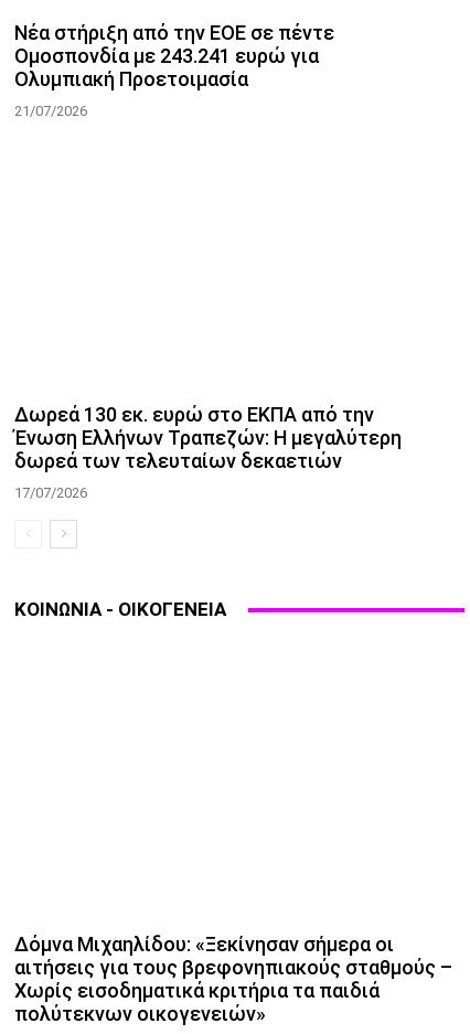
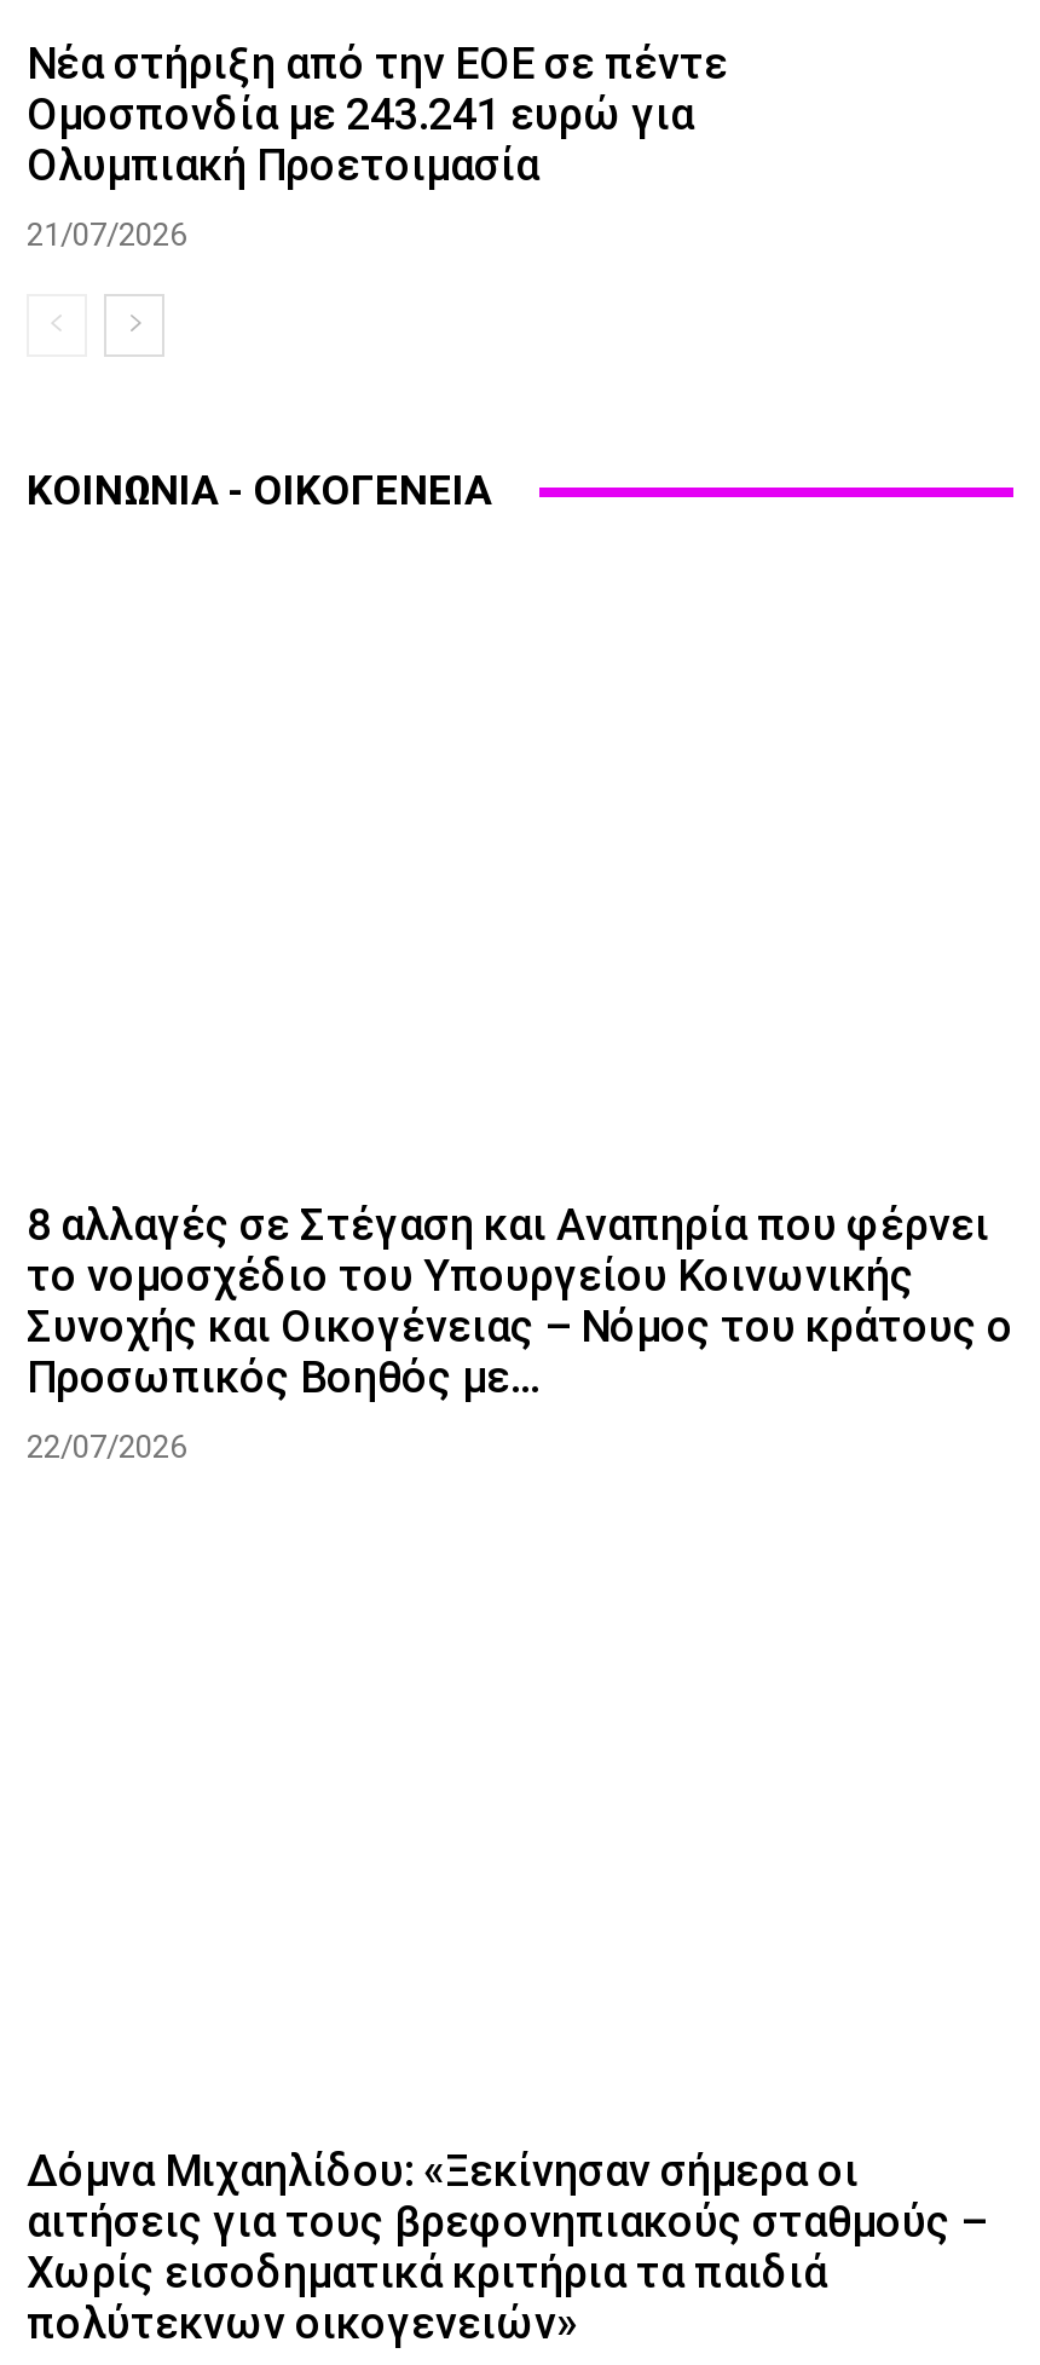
- Δωρεά 130 εκ. ευρώ στο ΕΚΠΑ από την
- Ένωση Ελλήνων Τραπεζών: Η μεγαλύτερη
- δωρεά των τελευταίων δεκαετιών
- 17/07/2026

moved up: ΚΟΙΝΩΝΙΑ - ΟΙΚΟΓΕΝΕΙΑ

+ 8 αλλαγές σε Στέγαση και Αναπηρία που φέρνει
+ το νομοσχέδιο του Υπουργείου Κοινωνικής
+ Συνοχής και Οικογένειας – Νόμος του κράτους ο
+ Προσωπικός Βοηθός με...
+ 22/07/2026
